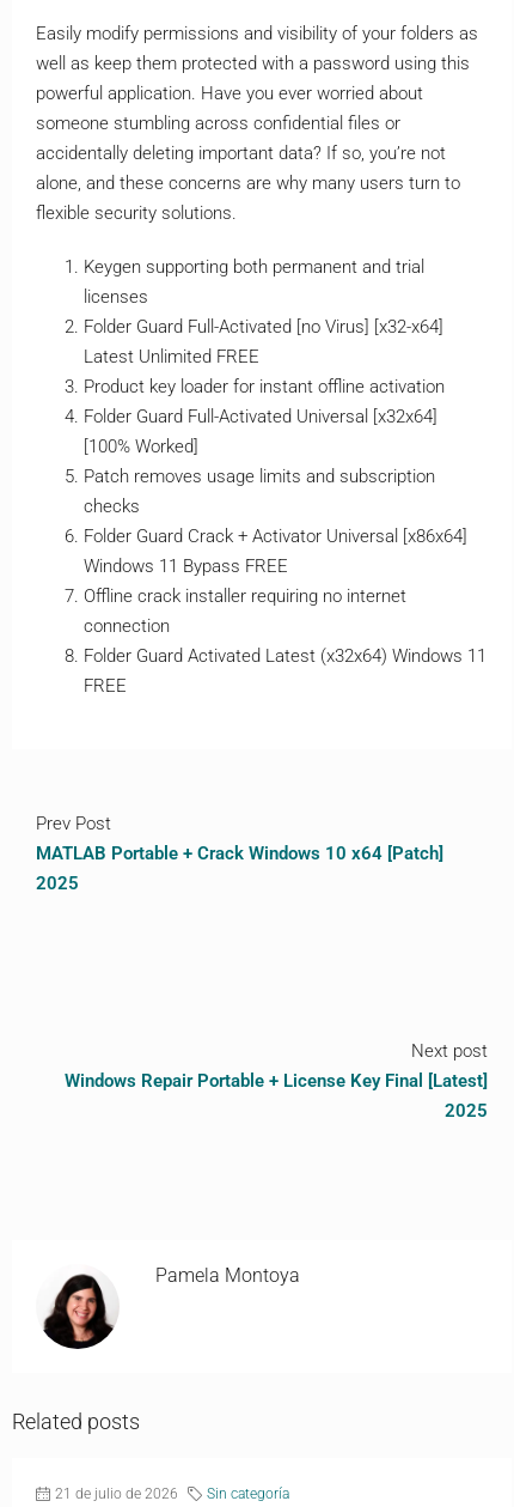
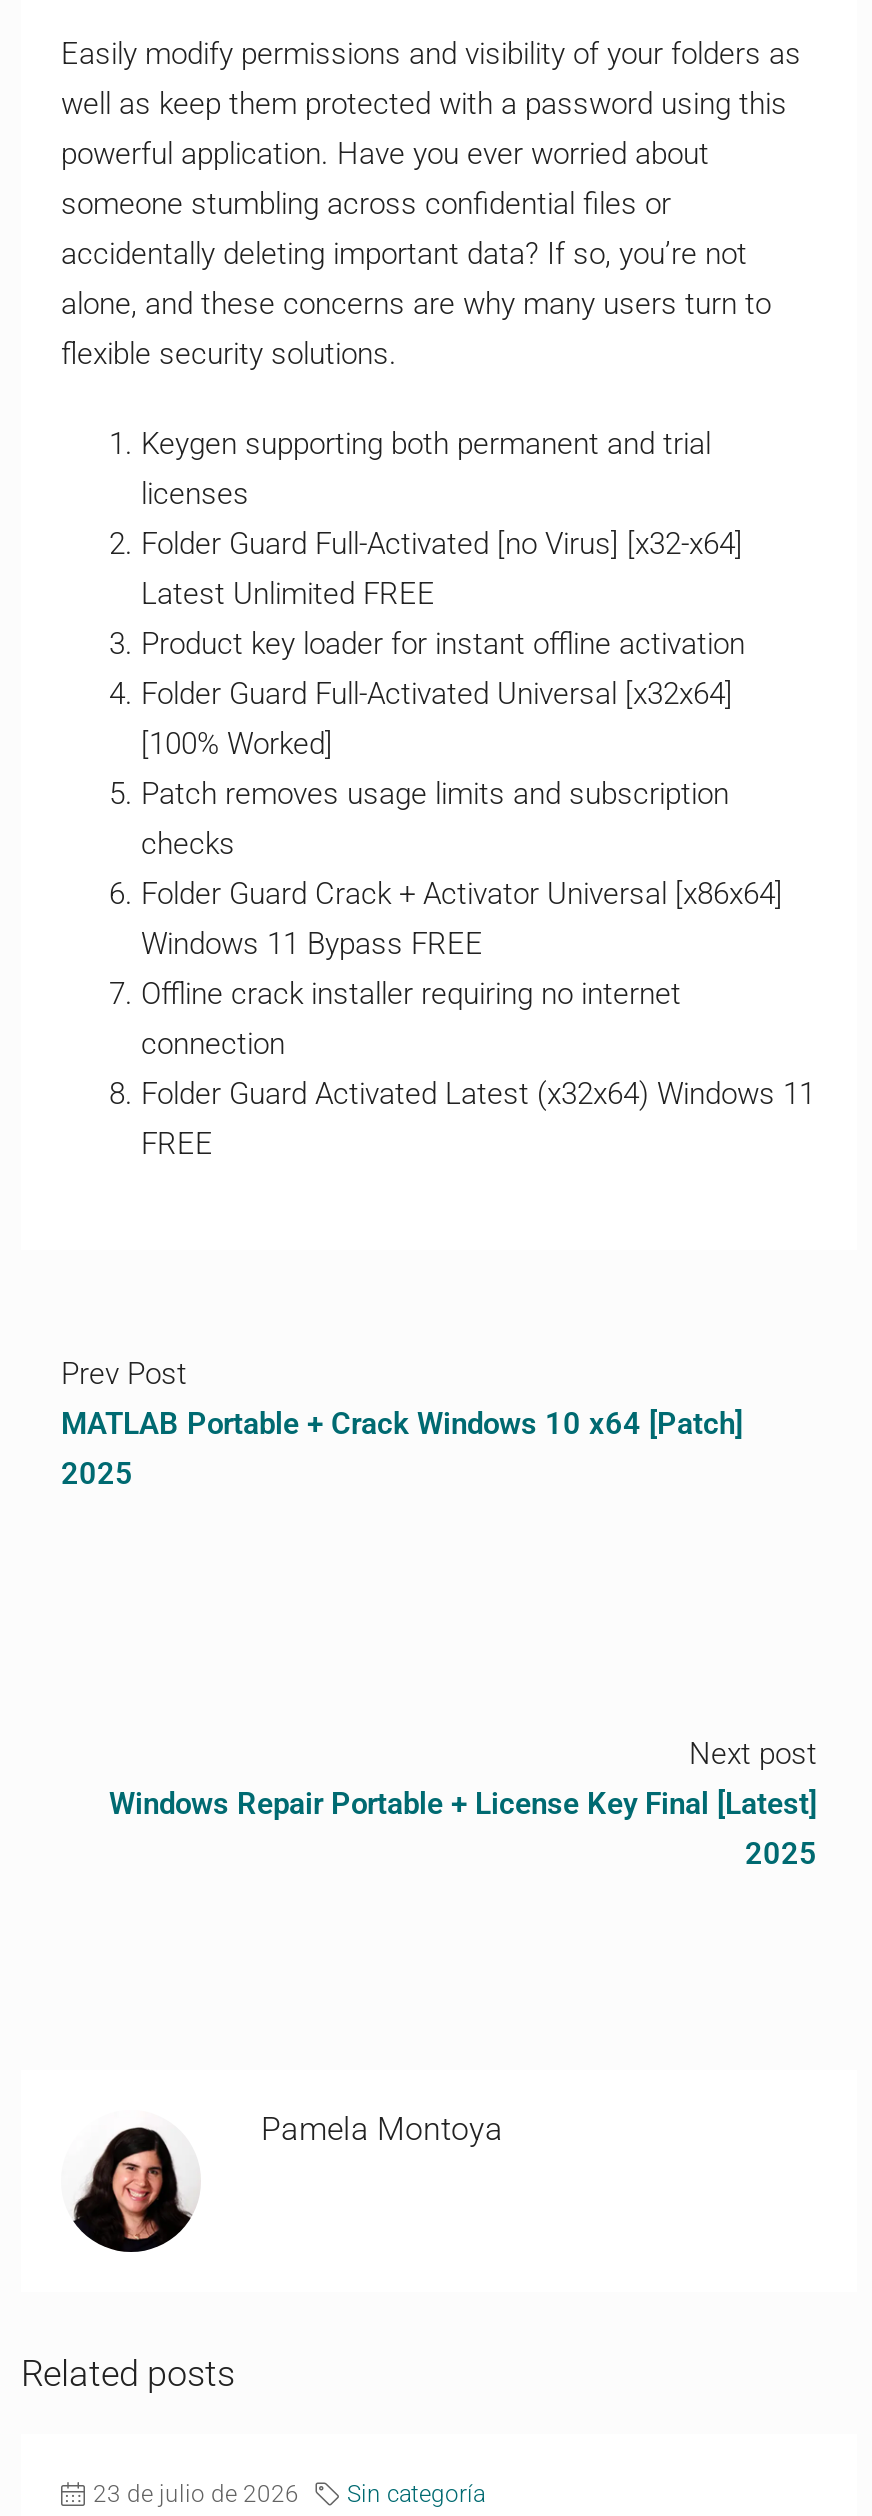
- 21 de julio de 2026 Sin categoría
+ 23 de julio de 2026 Sin categoría
